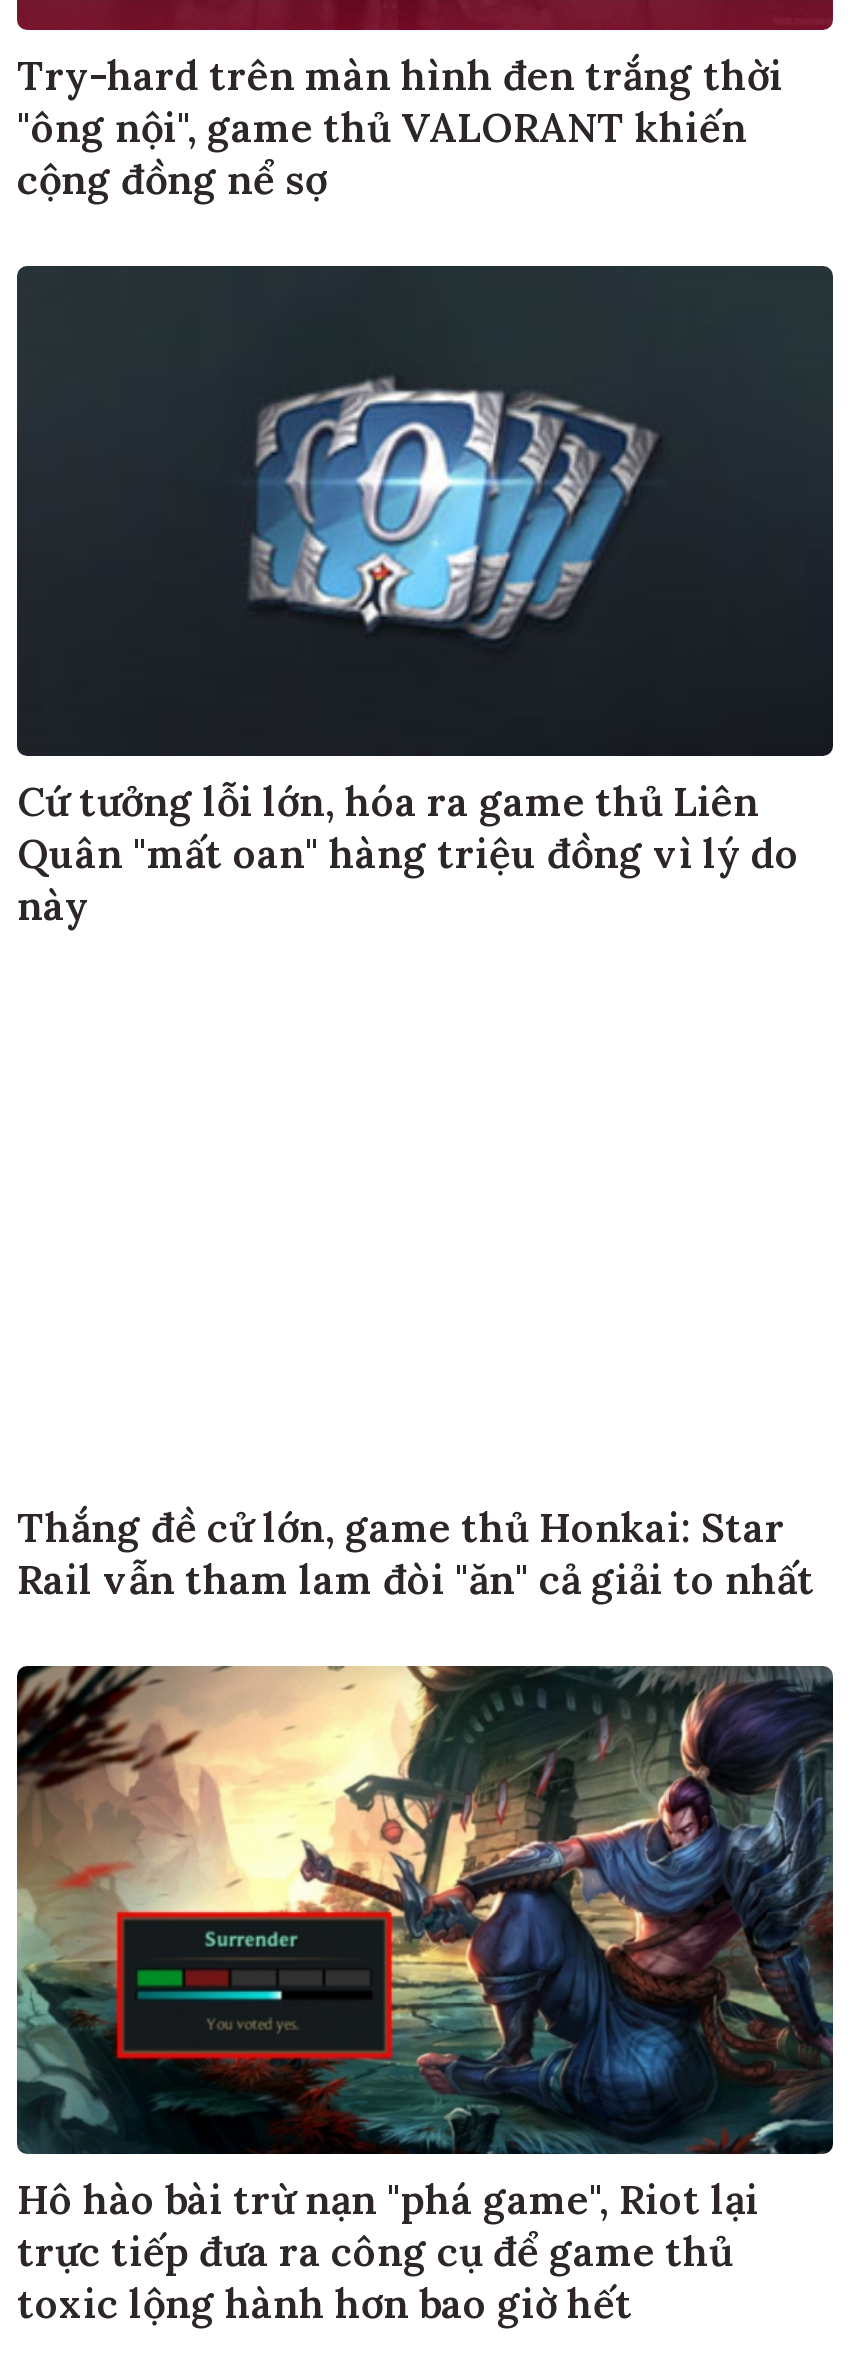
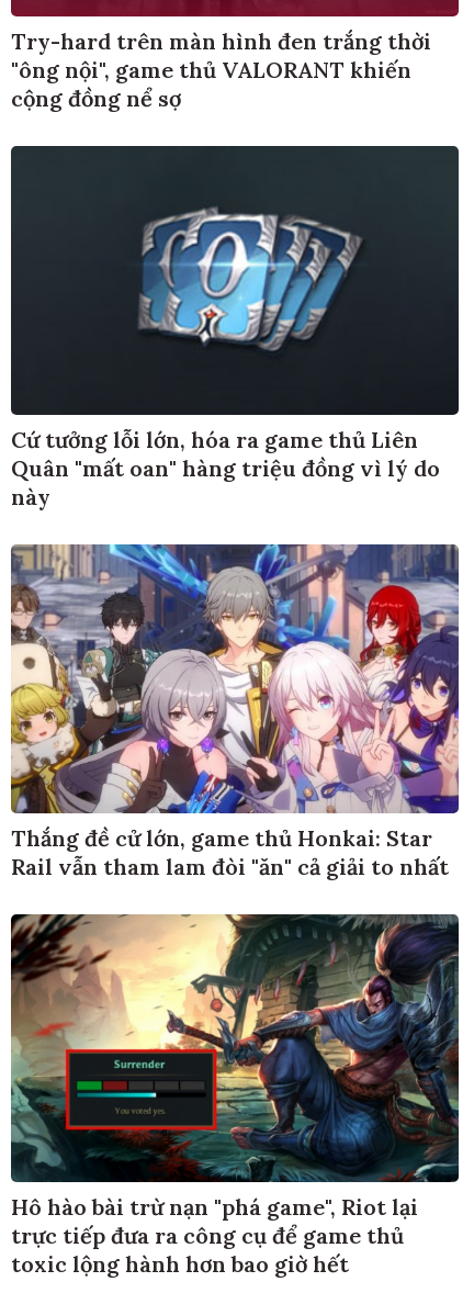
+ [image]
